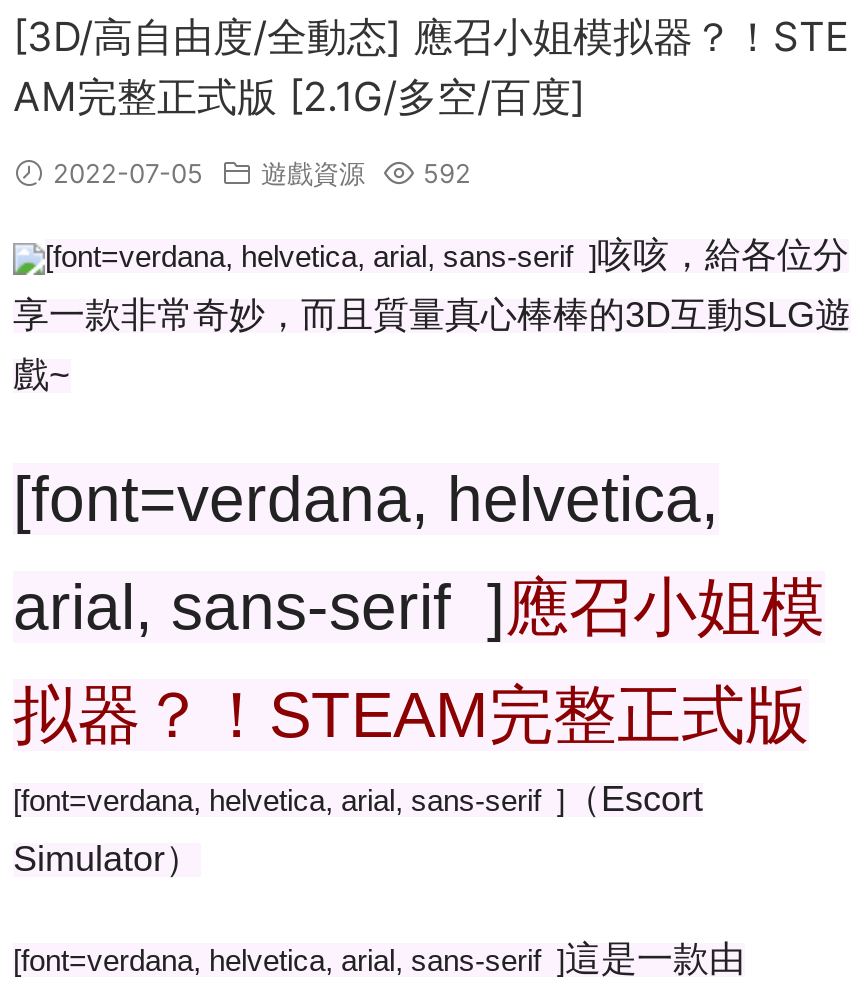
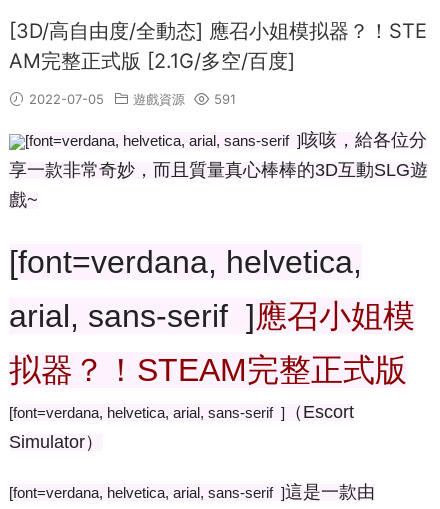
- 2022-07-05 遊戲資源 592
+ 2022-07-05 遊戲資源 591
